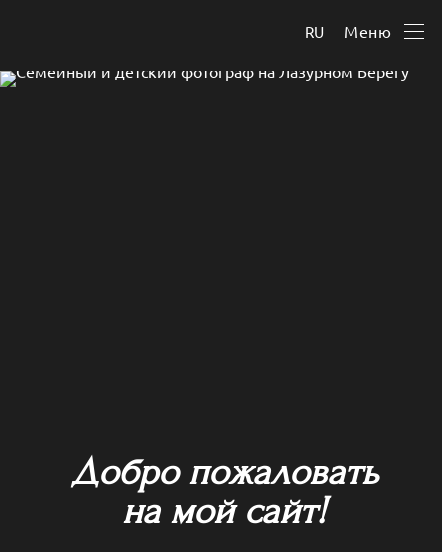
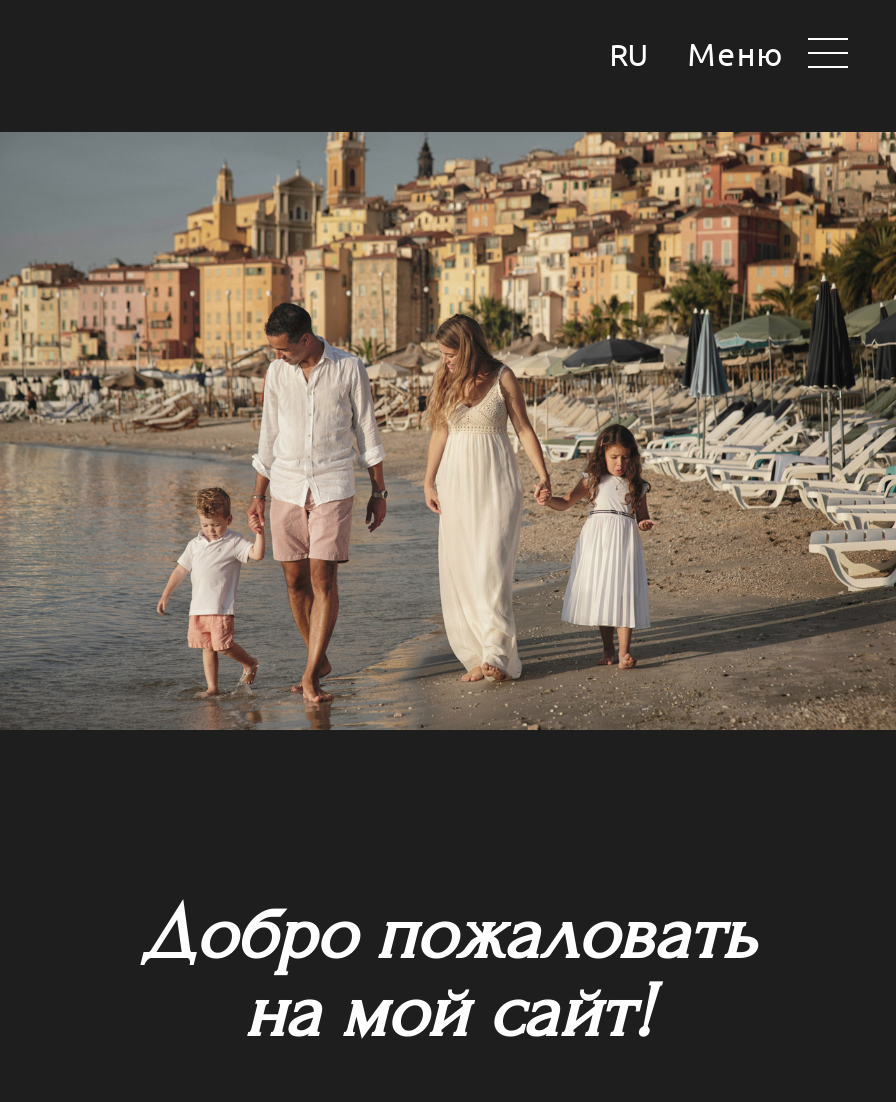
+ [image]
